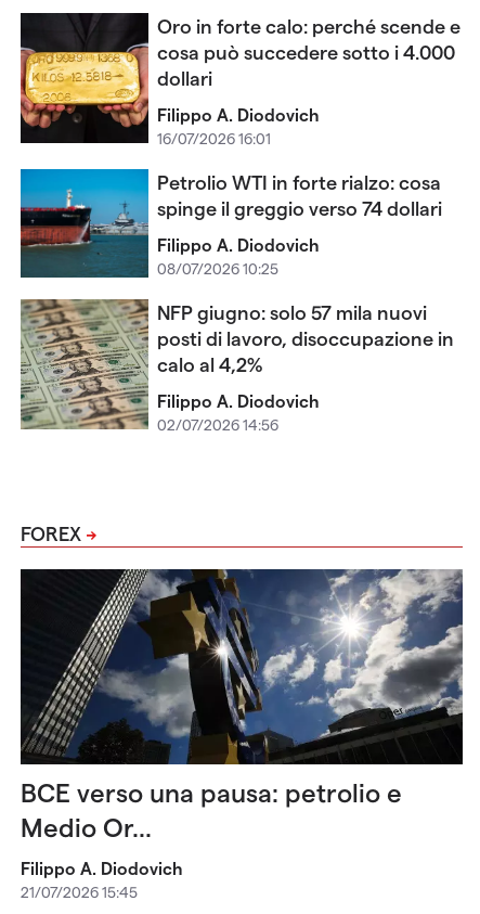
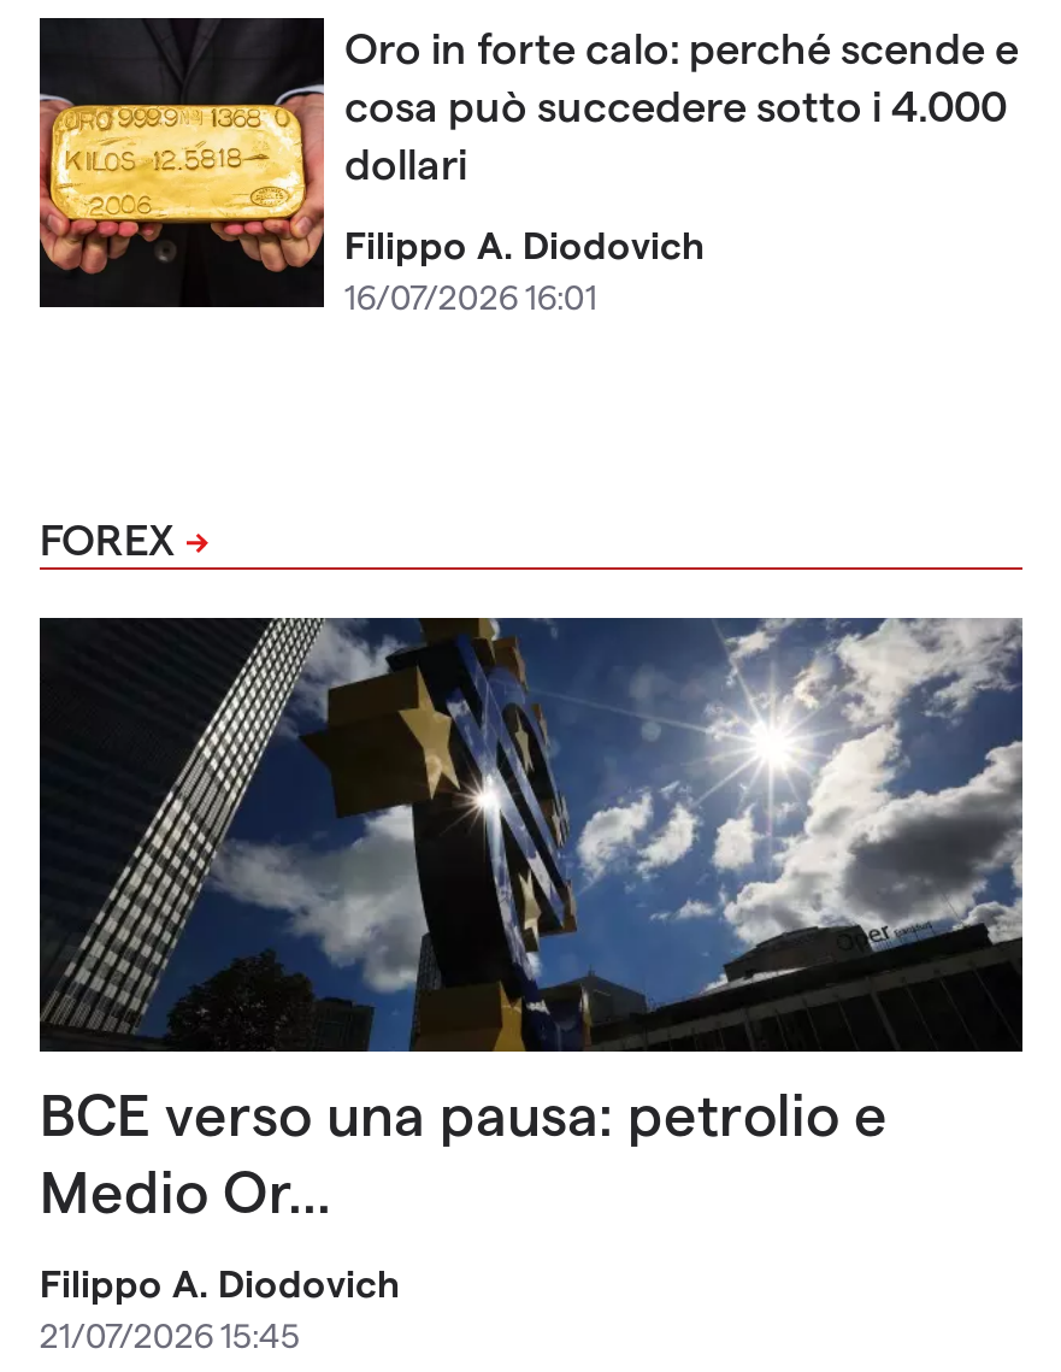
- [image]
- Petrolio WTI in forte rialzo: cosa
- spinge il greggio verso 74 dollari
- Filippo A. Diodovich
- 08/07/2026 10:25
- NFP giugno: solo 57 mila nuovi
- posti di lavoro, disoccupazione in
- calo al 4,2%
- Filippo A. Diodovich
- 02/07/2026 14:56

- [image]
